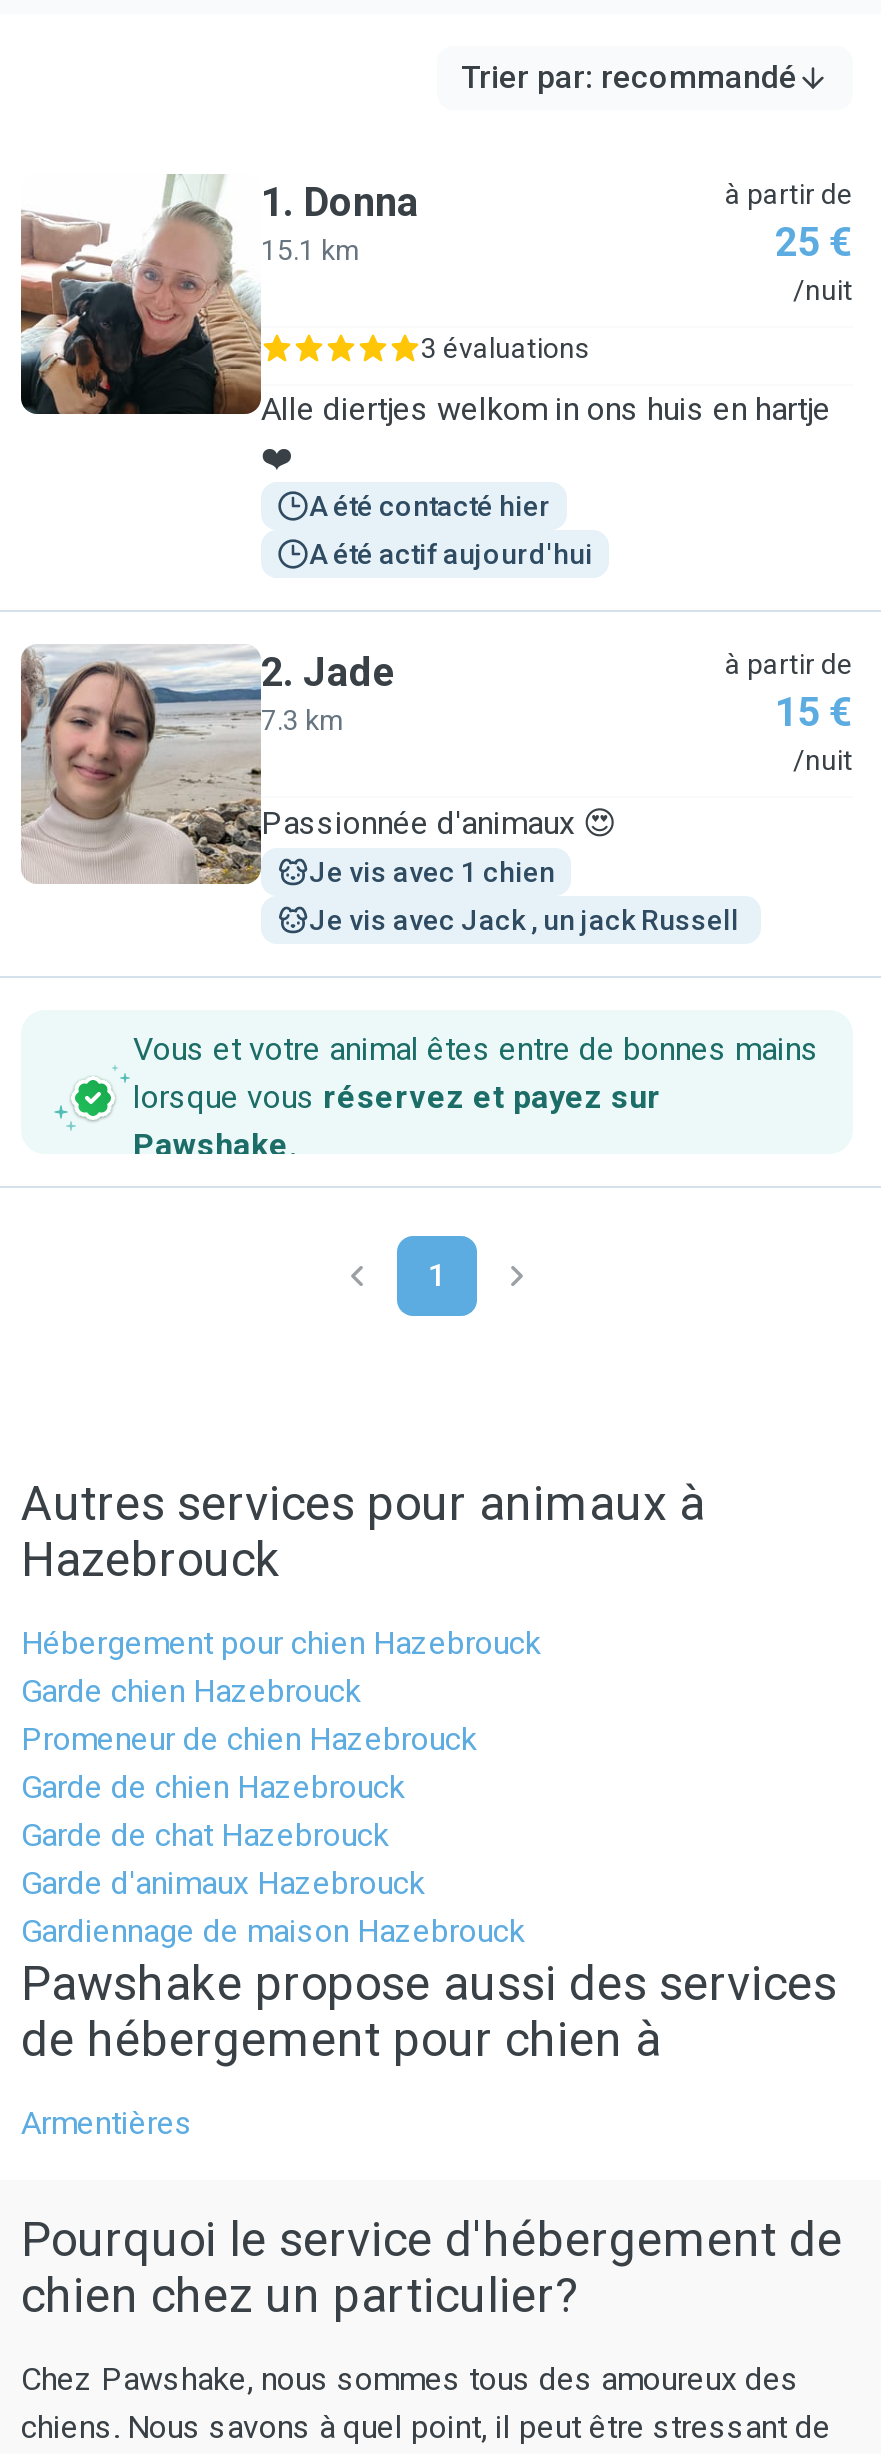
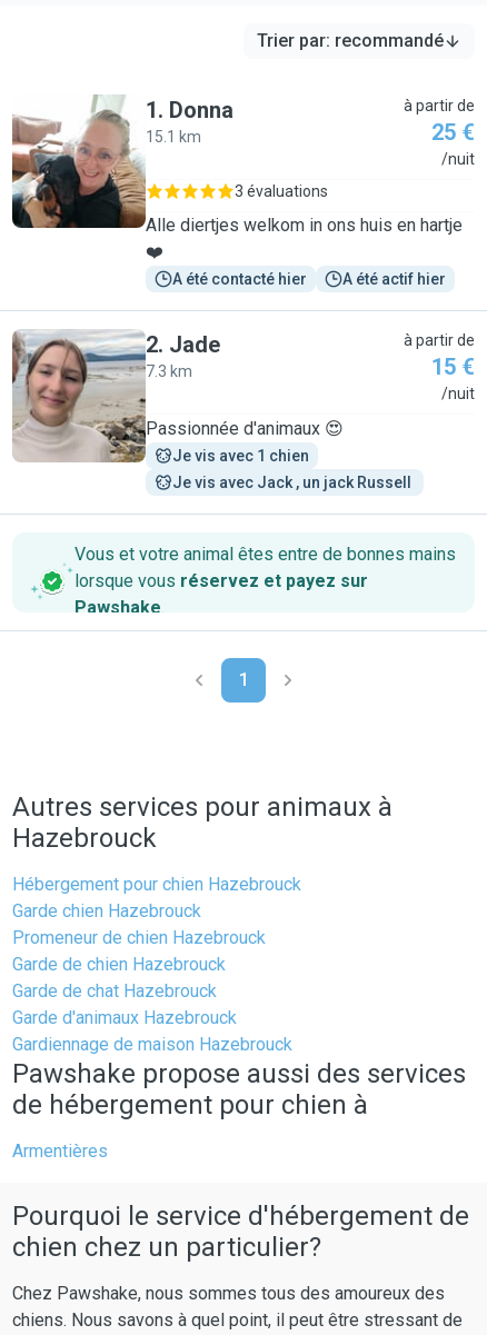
- A été actif aujourd'hui
+ A été actif hier
